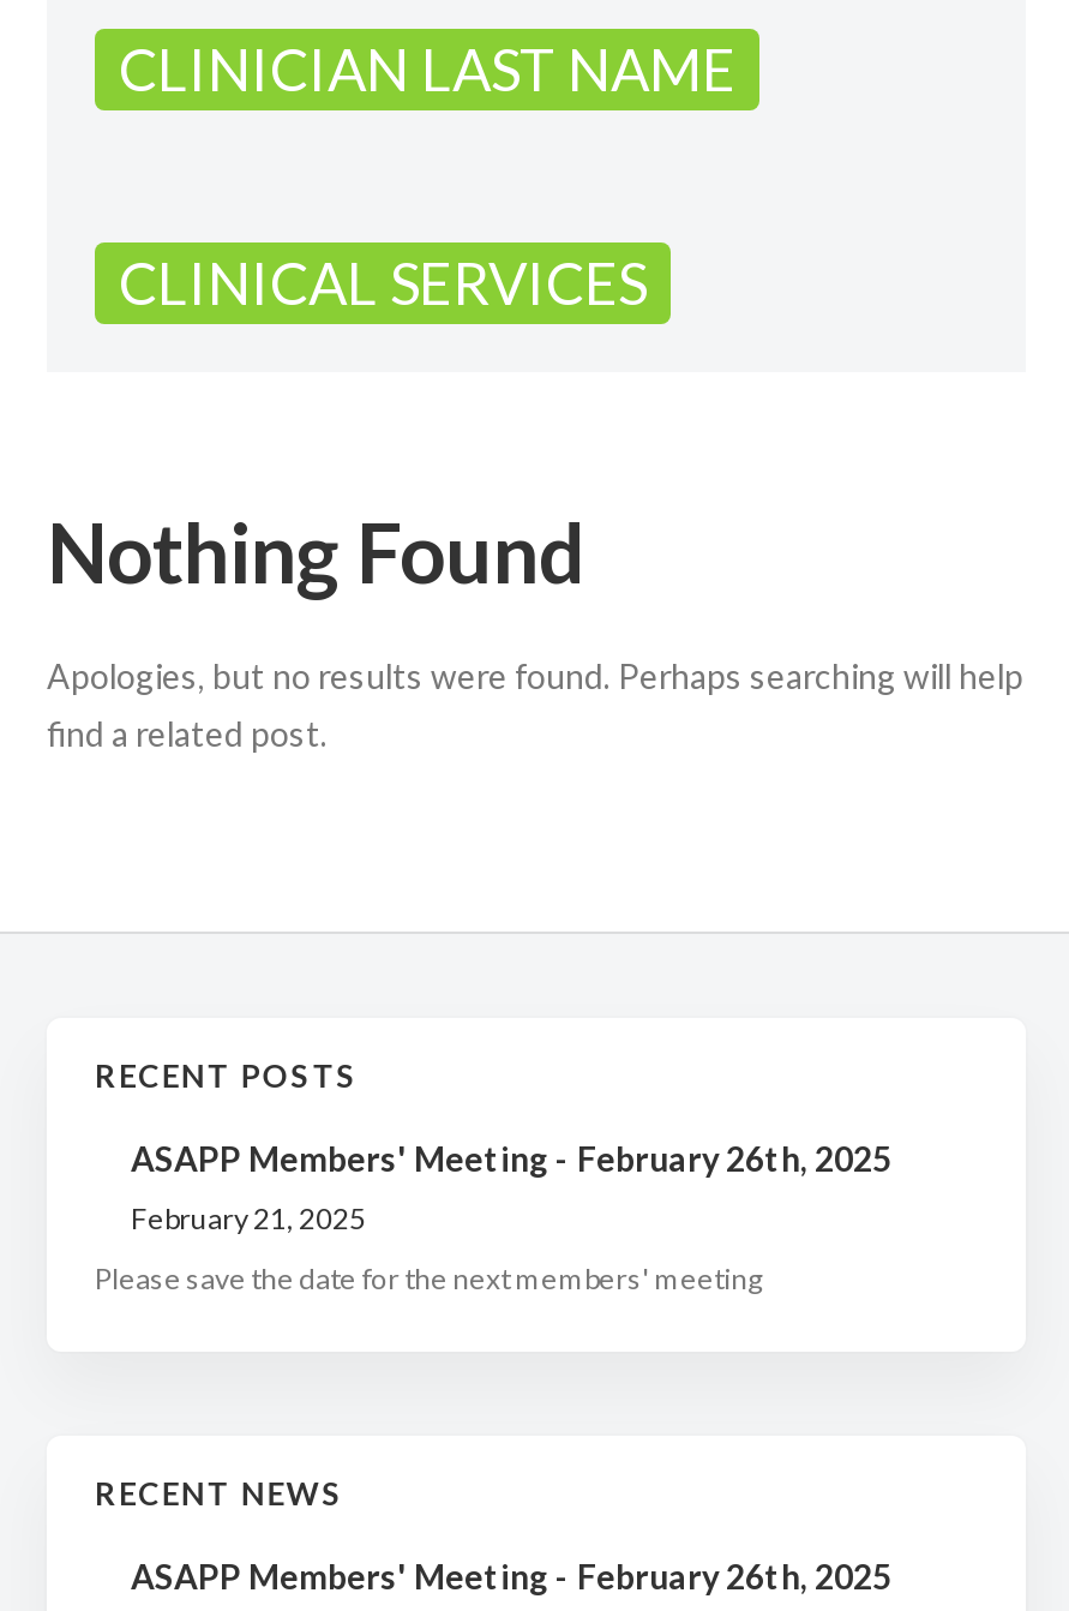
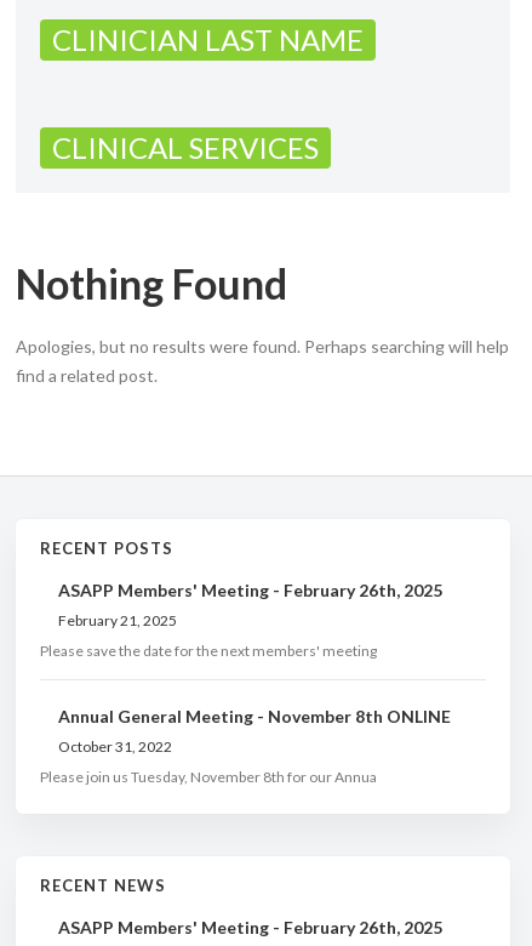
+ Annual General Meeting - November 8th ONLINE
+ October 31, 2022
+ Please join us Tuesday, November 8th for our Annua
